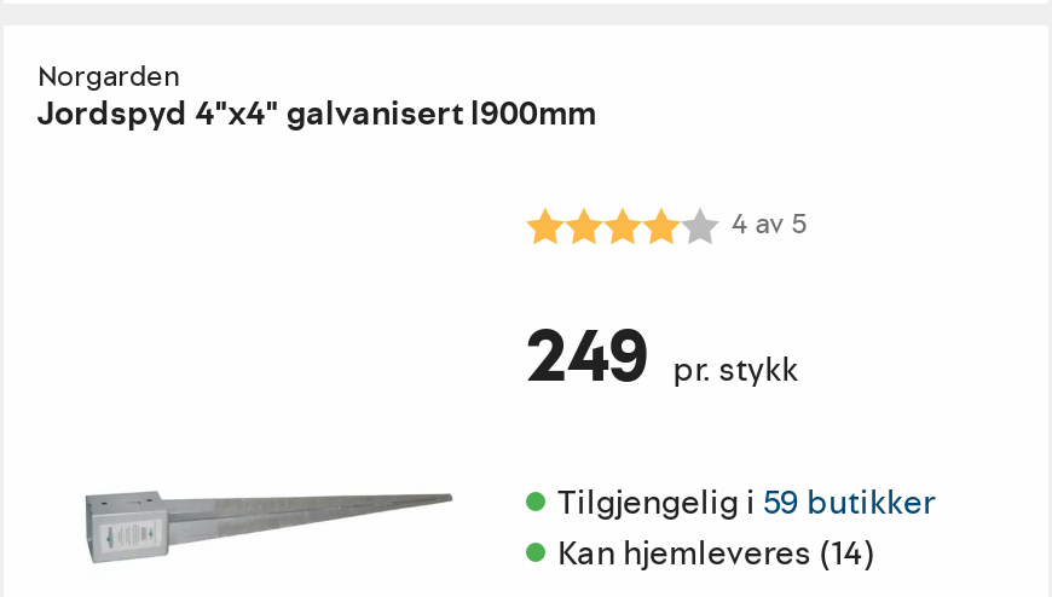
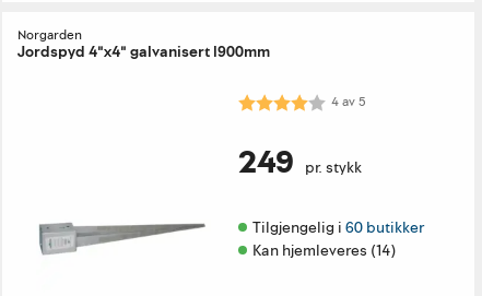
- Tilgjengelig i 59 butikker
+ Tilgjengelig i 60 butikker
